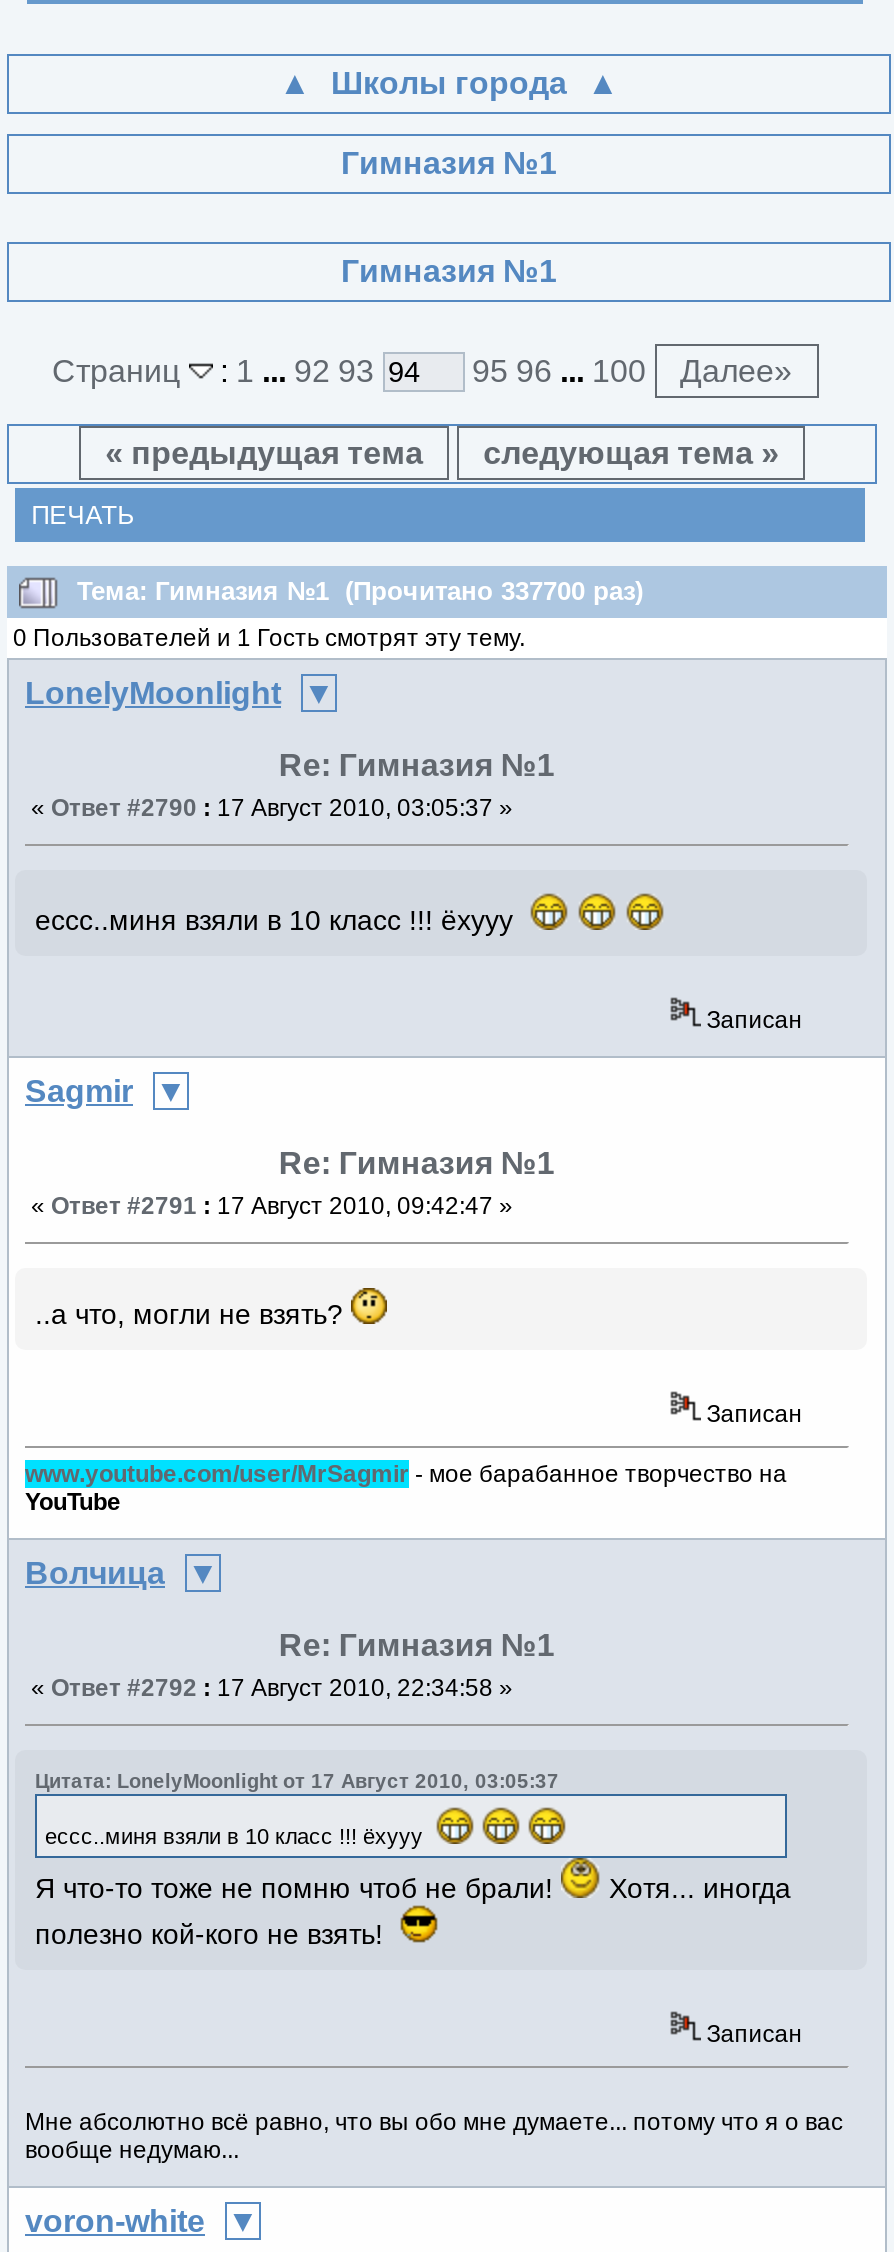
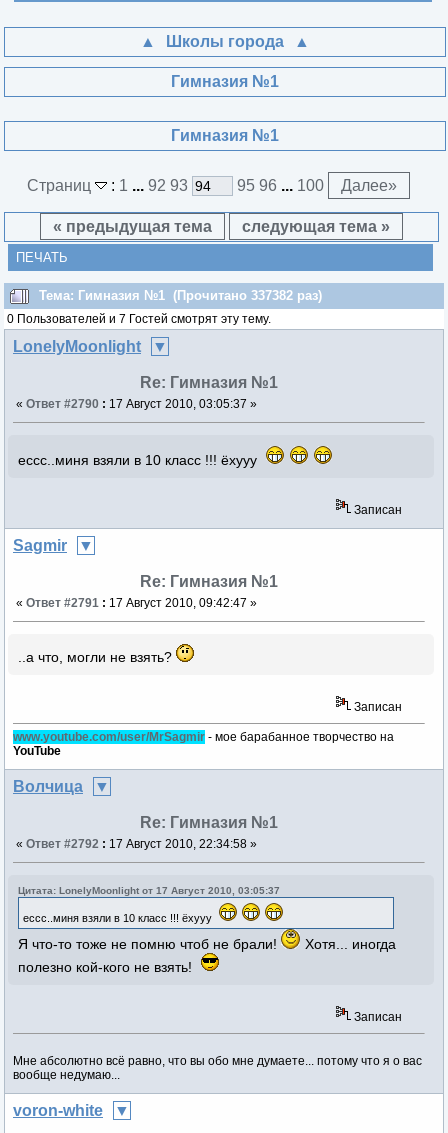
- Тема: Гимназия №1 (Прочитано 337700 раз)
+ Тема: Гимназия №1 (Прочитано 337382 раз)

- 0 Пользователей и 1 Гость смотрят эту тему.
+ 0 Пользователей и 7 Гостей смотрят эту тему.
